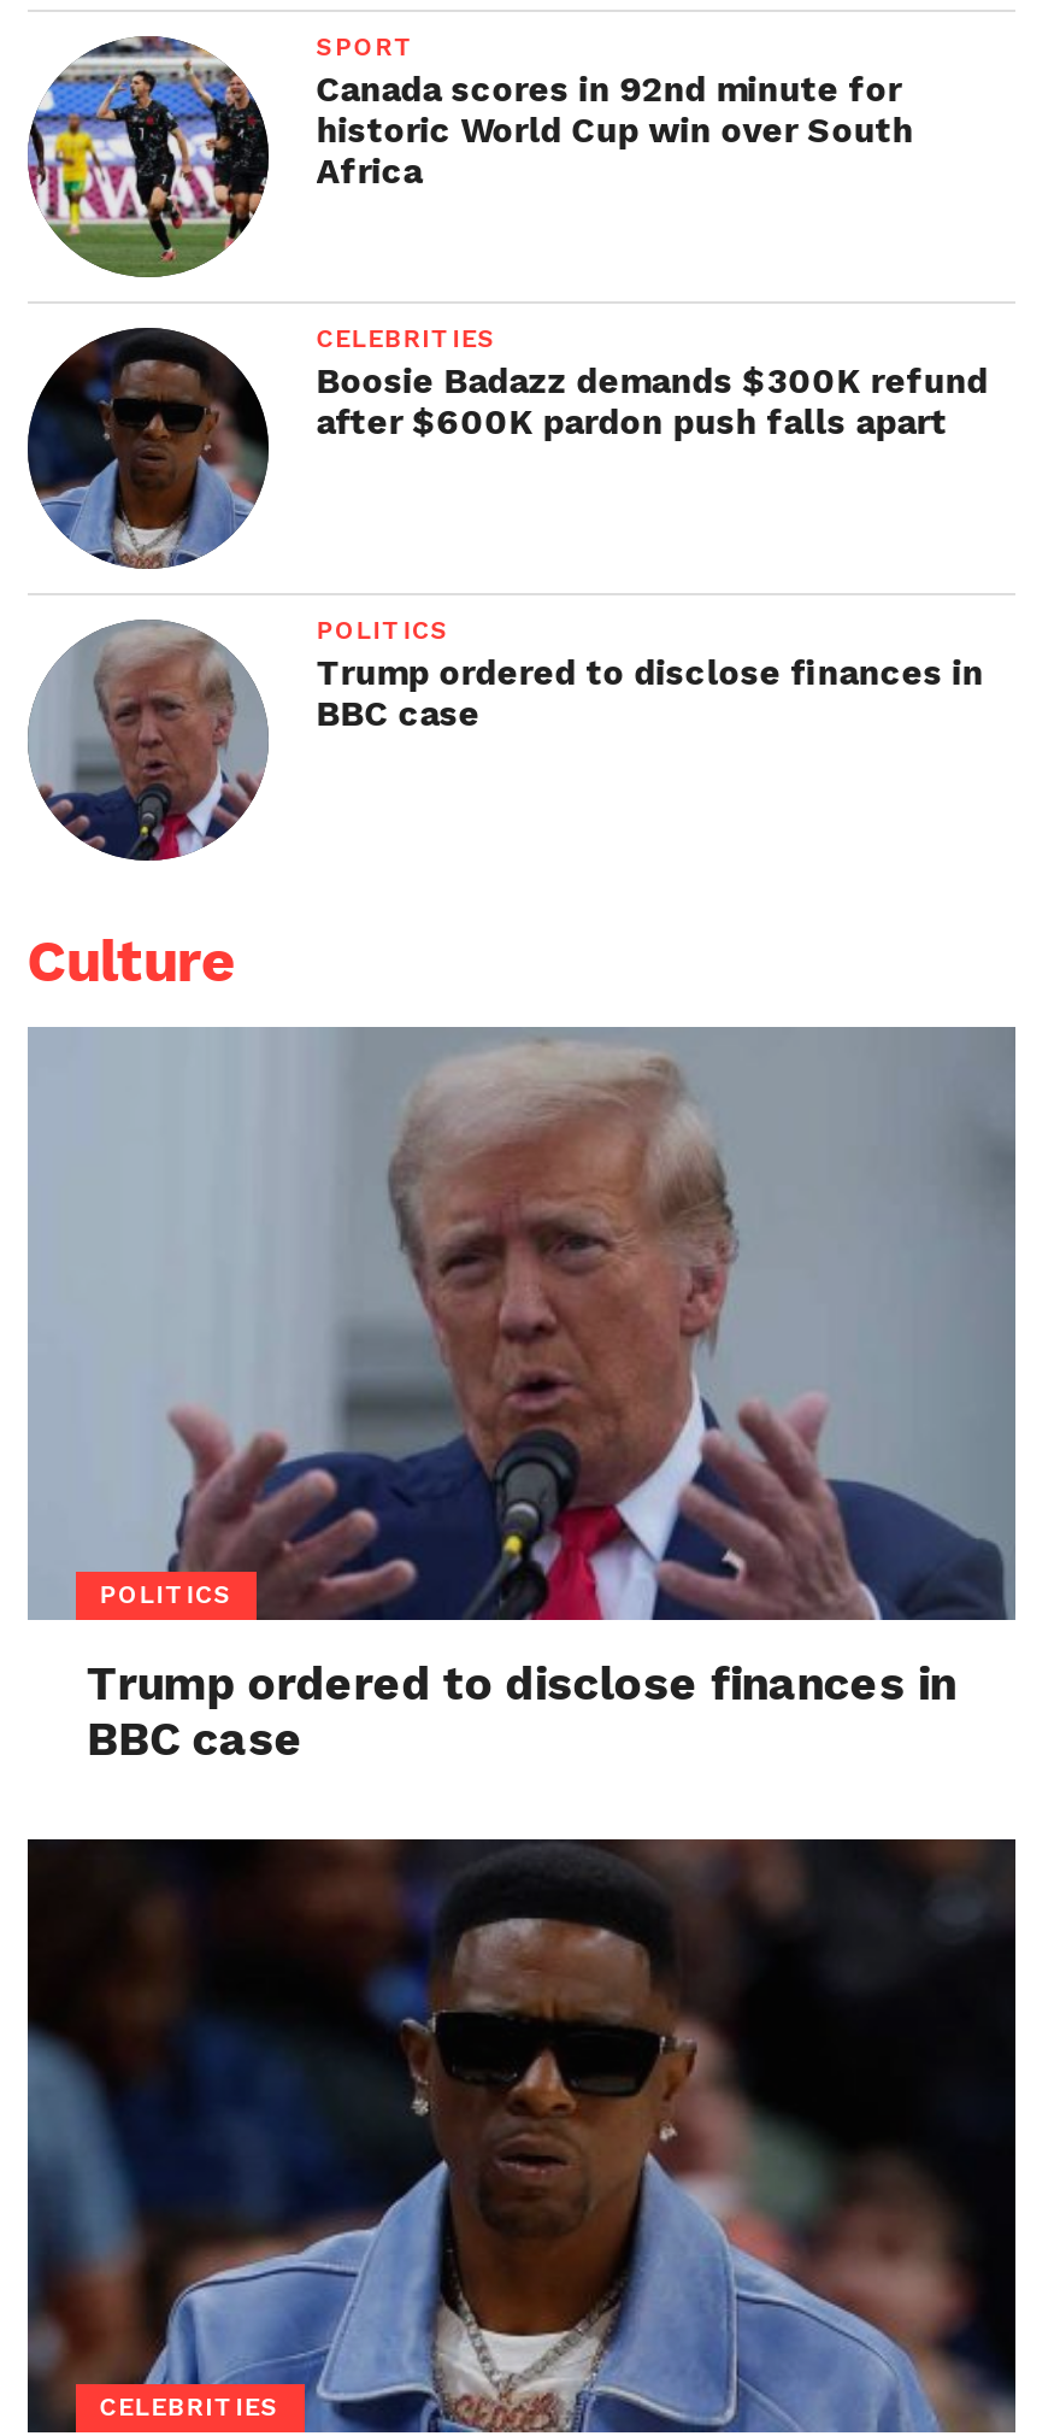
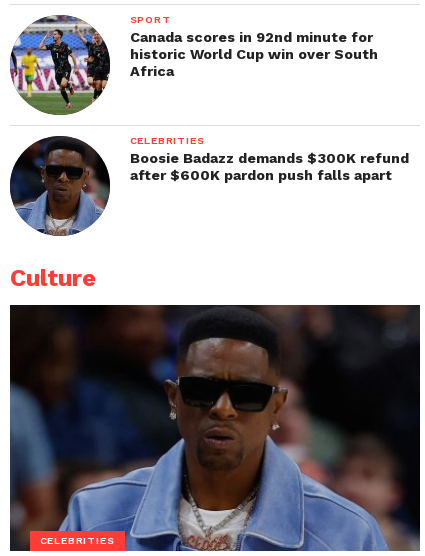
- [image]
- POLITICS
- Trump ordered to disclose finances in
- BBC case

- [image]
- POLITICS
- Trump ordered to disclose finances in
- BBC case
